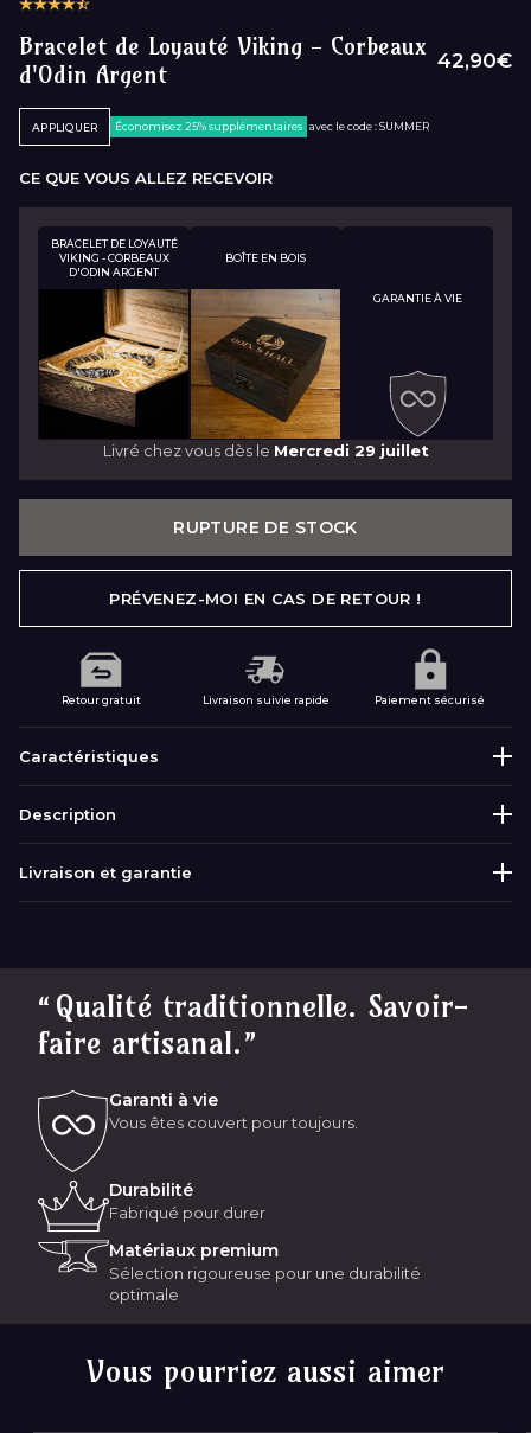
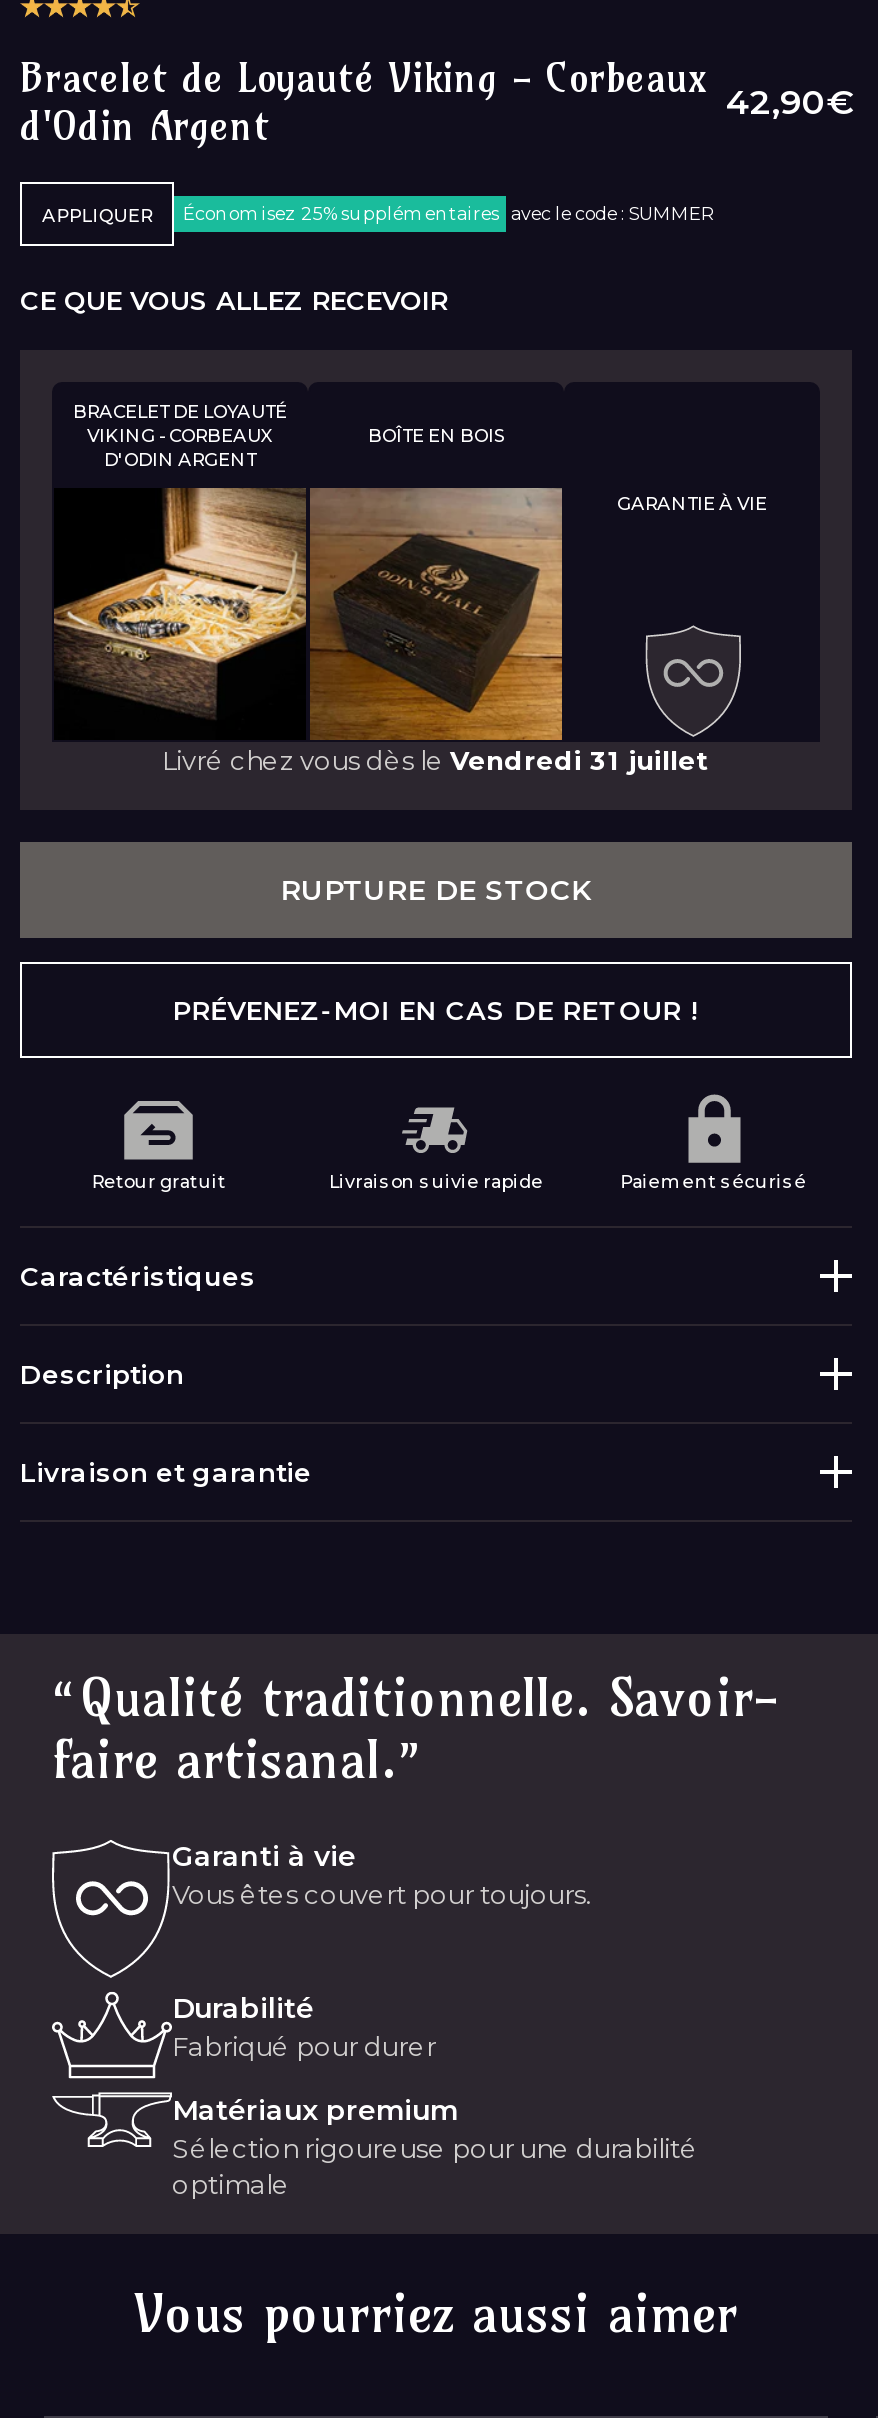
- Livré chez vous dès le Mercredi 29 juillet
+ Livré chez vous dès le Vendredi 31 juillet
